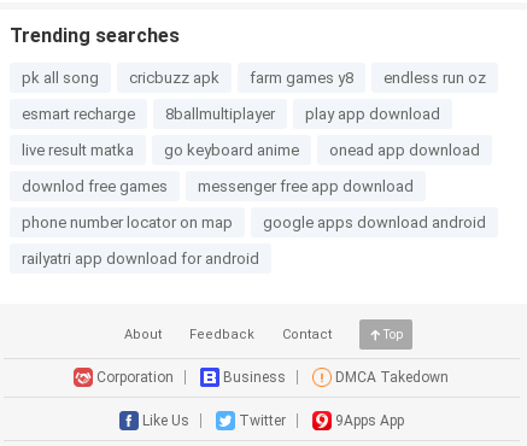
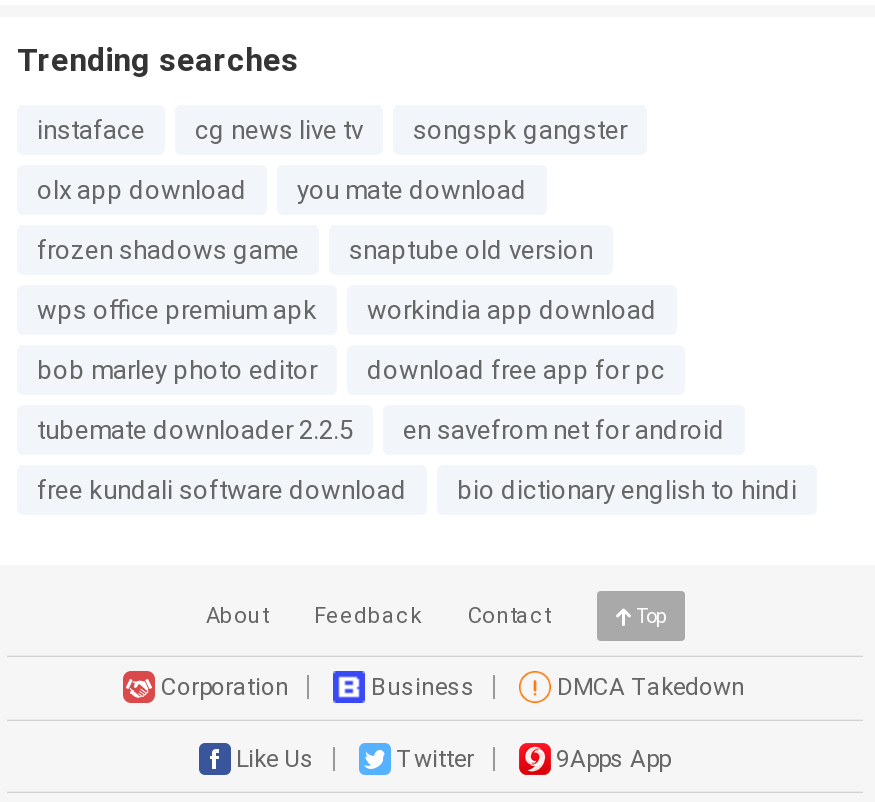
- pk all song
- cricbuzz apk
- farm games y8
- endless run oz
- esmart recharge
- 8ballmultiplayer
- play app download
- live result matka
- go keyboard anime
- onead app download
- downlod free games
- messenger free app download
- phone number locator on map
- google apps download android
- railyatri app download for android
+ instaface
+ cg news live tv
+ songspk gangster
+ olx app download
+ you mate download
+ frozen shadows game
+ snaptube old version
+ wps office premium apk
+ workindia app download
+ bob marley photo editor
+ download free app for pc
+ tubemate downloader 2.2.5
+ en savefrom net for android
+ free kundali software download
+ bio dictionary english to hindi
